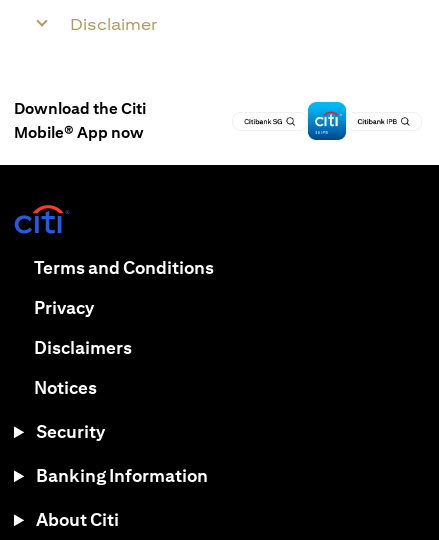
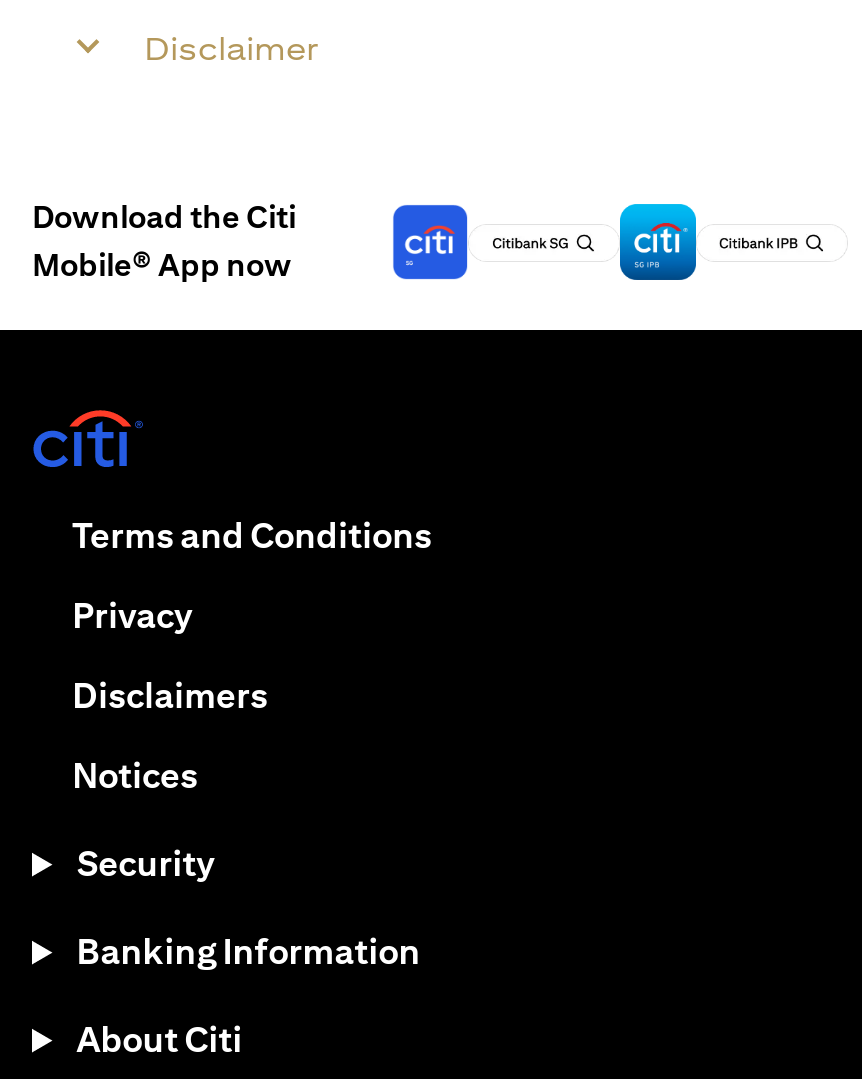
+ [image]
